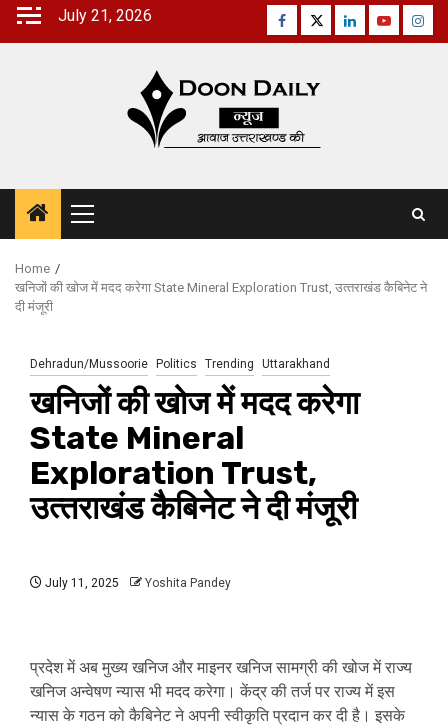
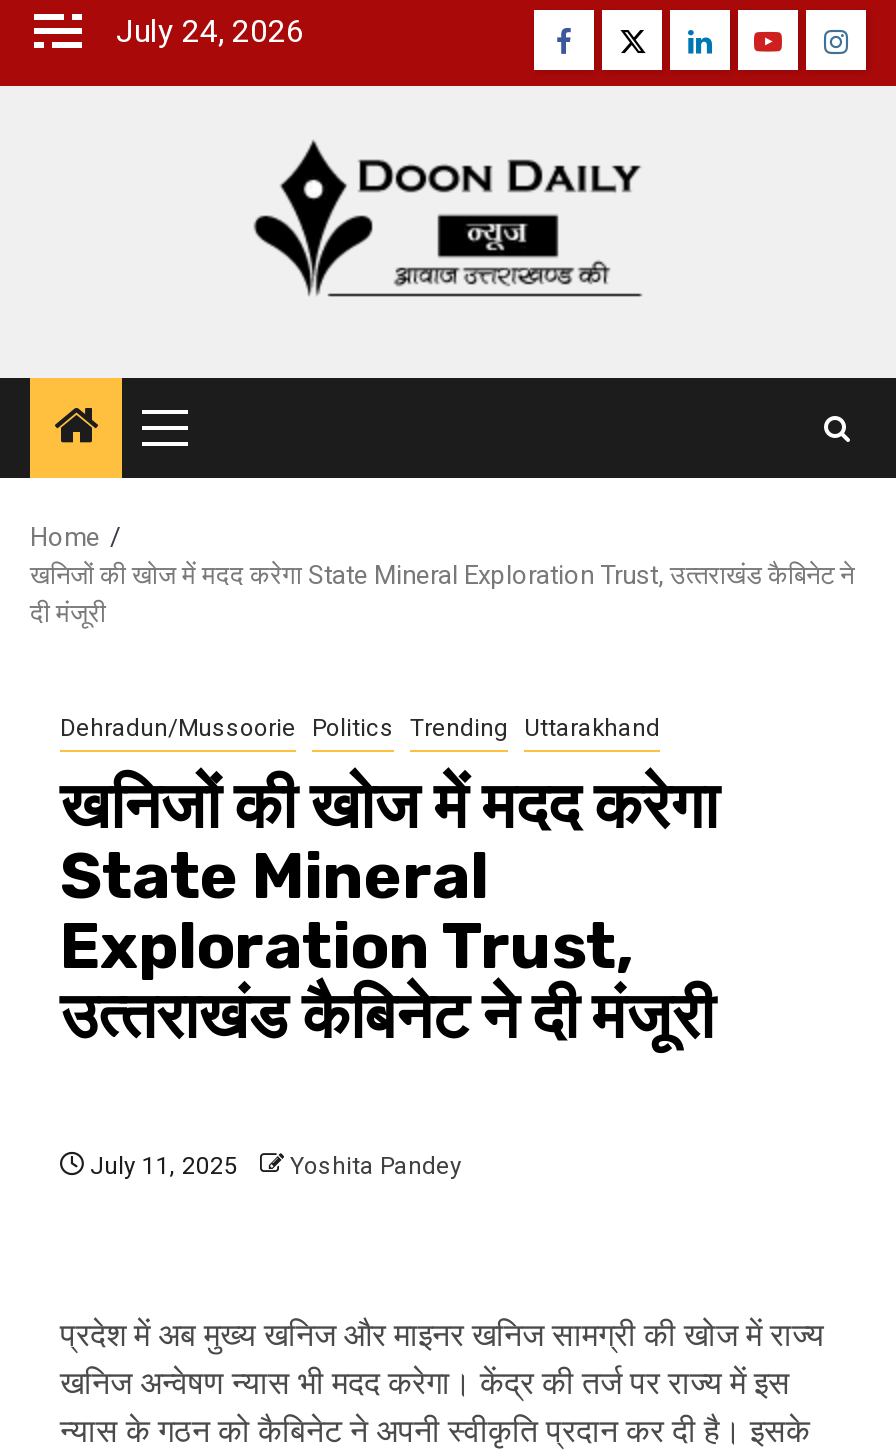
- July 21, 2026
+ July 24, 2026
